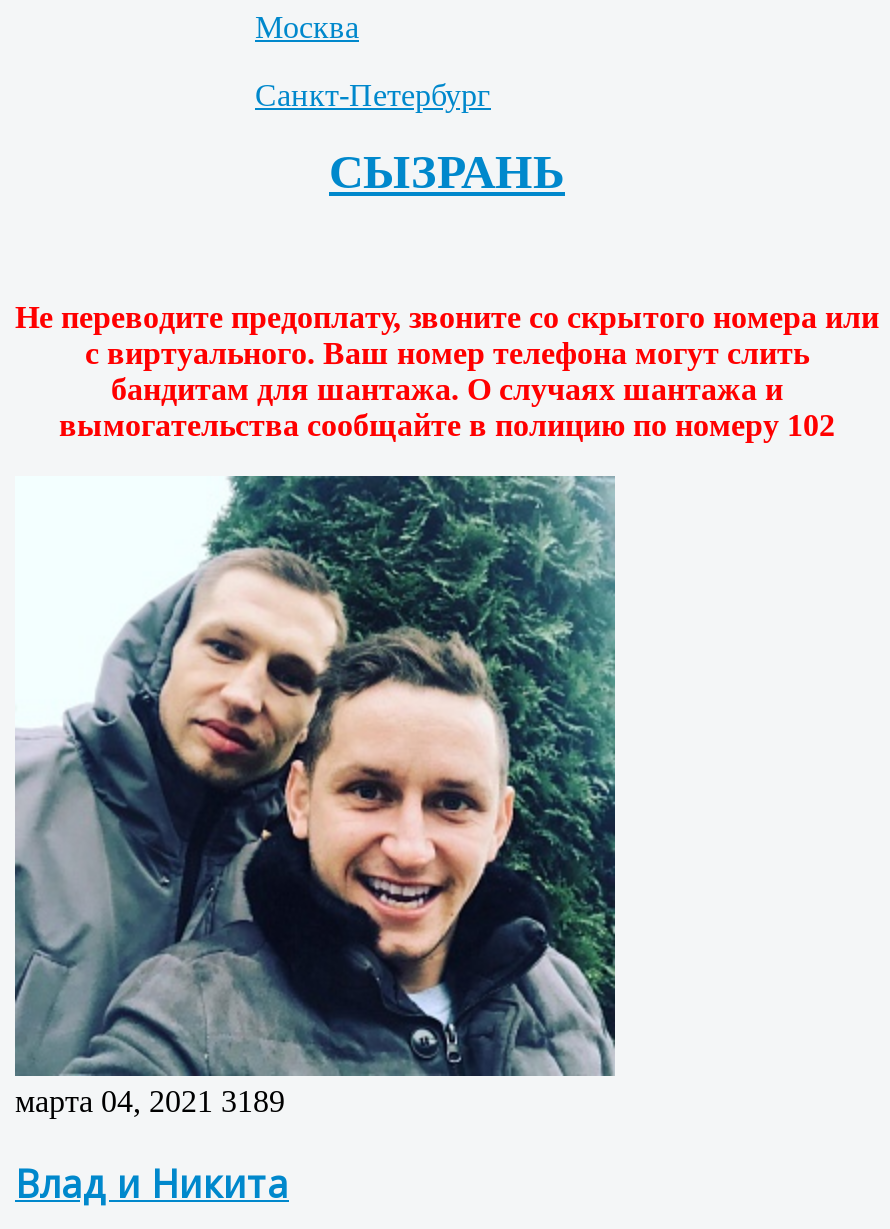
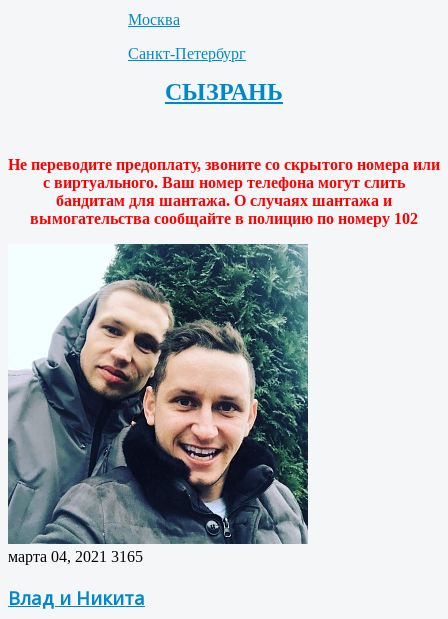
- марта 04, 2021 3189
+ марта 04, 2021 3165
